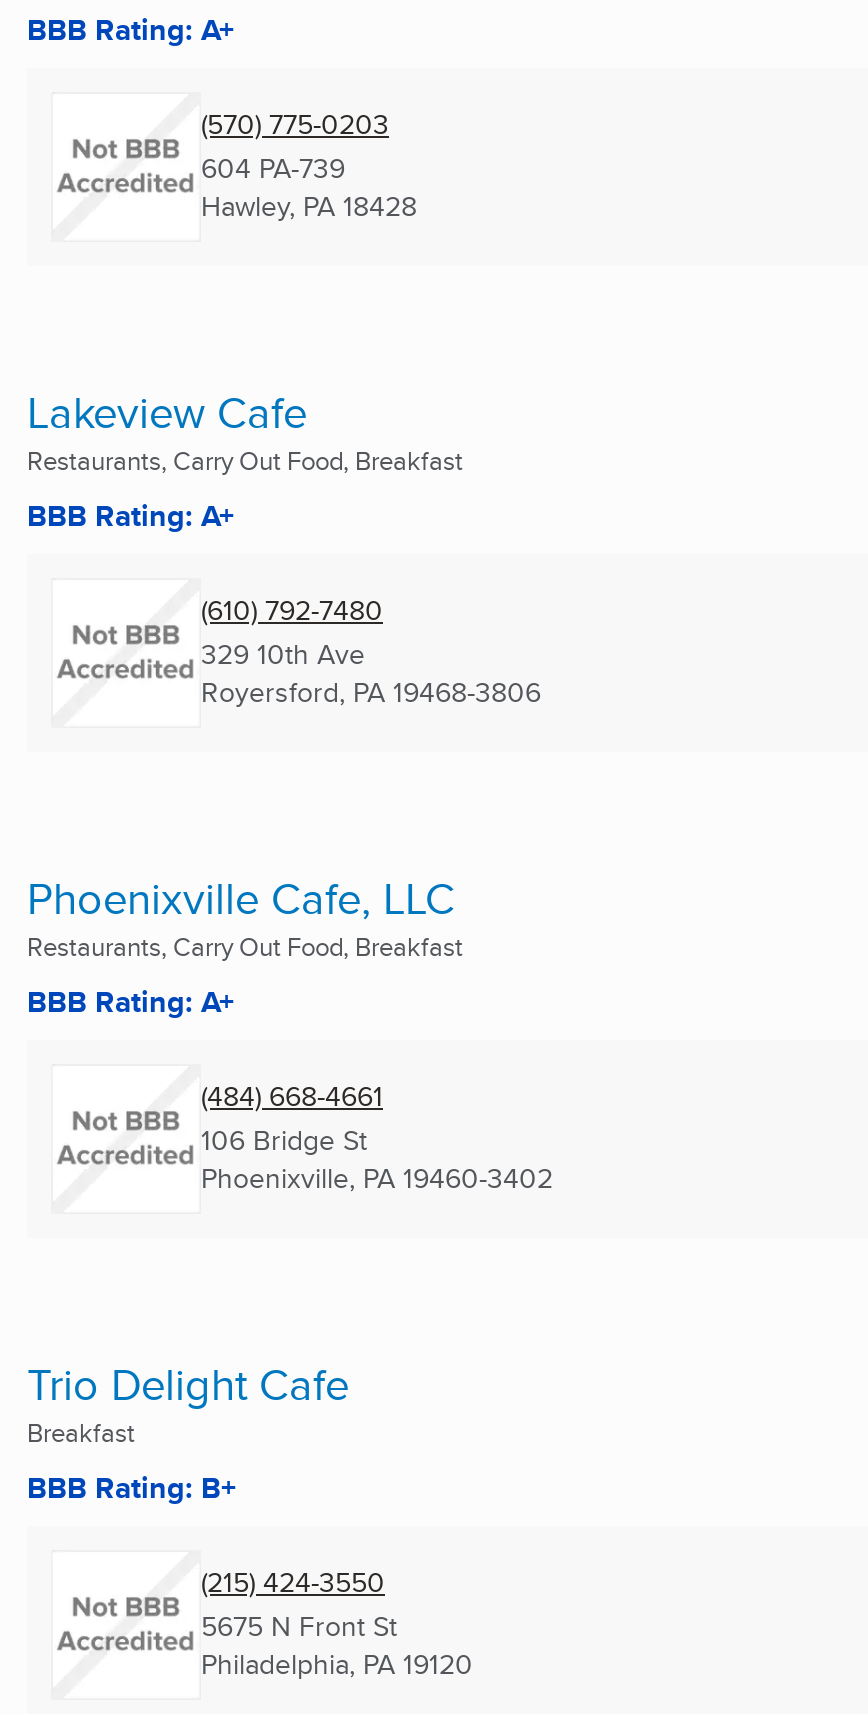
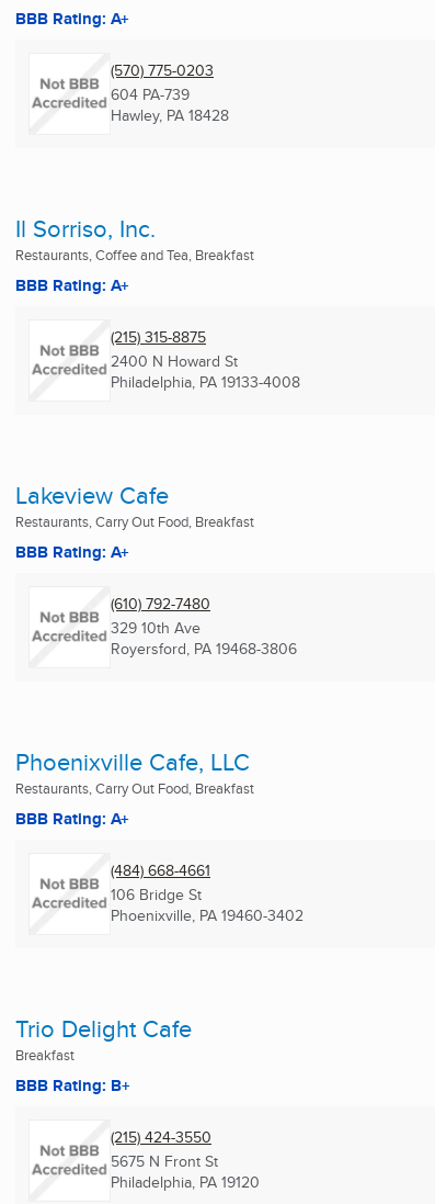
+ Il Sorriso, Inc.
+ Restaurants, Coffee and Tea, Breakfast
+ BBB Rating: A+
+ (215) 315-8875
+ 2400 N Howard St
+ Philadelphia, PA 19133-4008
